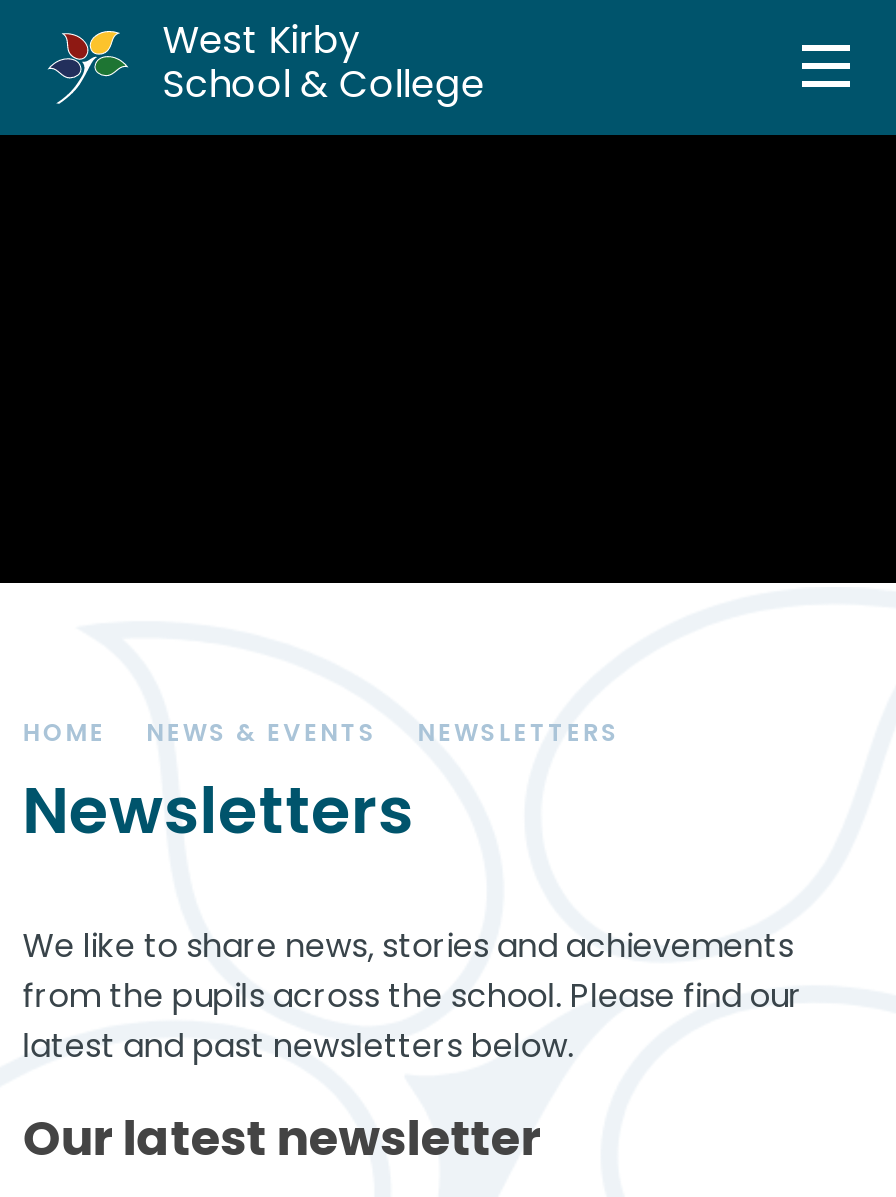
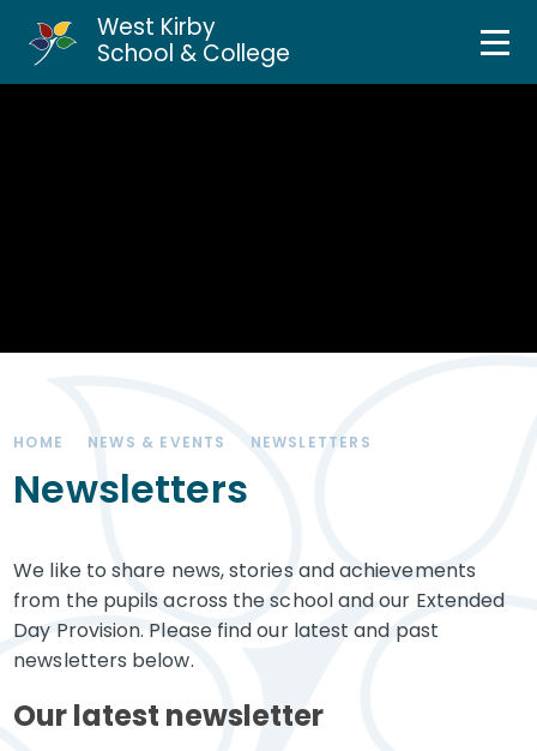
- from the pupils across the school. Please find our
- latest and past newsletters below.
+ from the pupils across the school and our Extended
+ Day Provision. Please find our latest and past
+ newsletters below.
